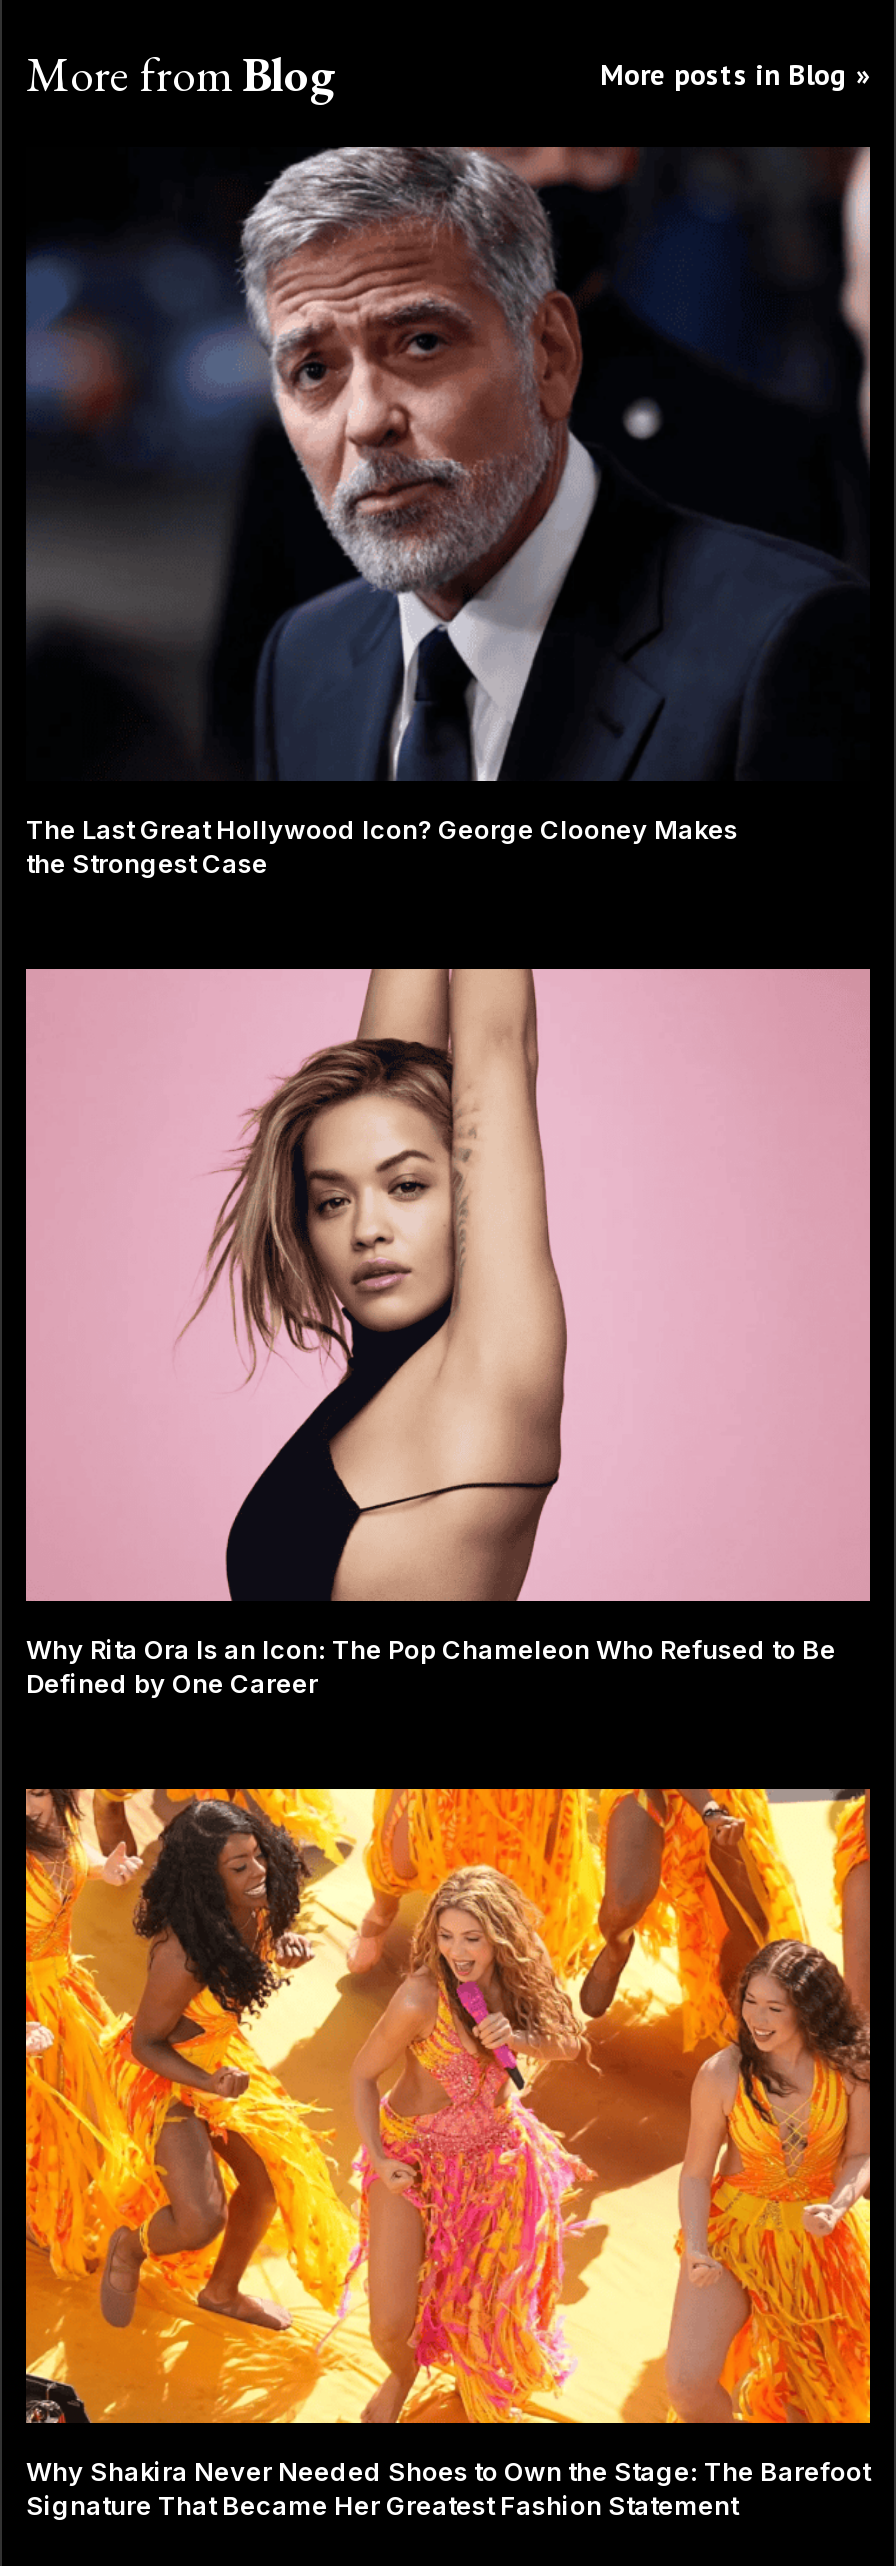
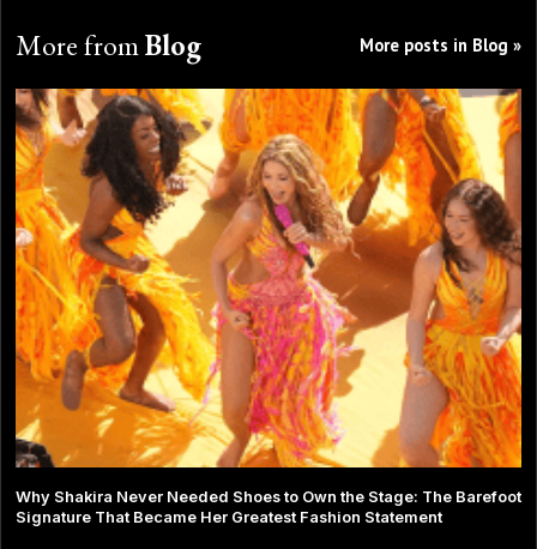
- [image]
- The Last Great Hollywood Icon? George Clooney Makes
- the Strongest Case

- [image]
- Why Rita Ora Is an Icon: The Pop Chameleon Who Refused to Be
- Defined by One Career
